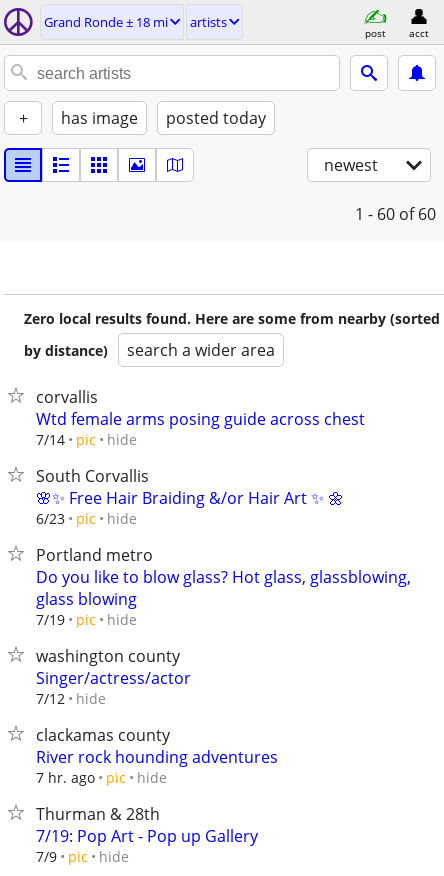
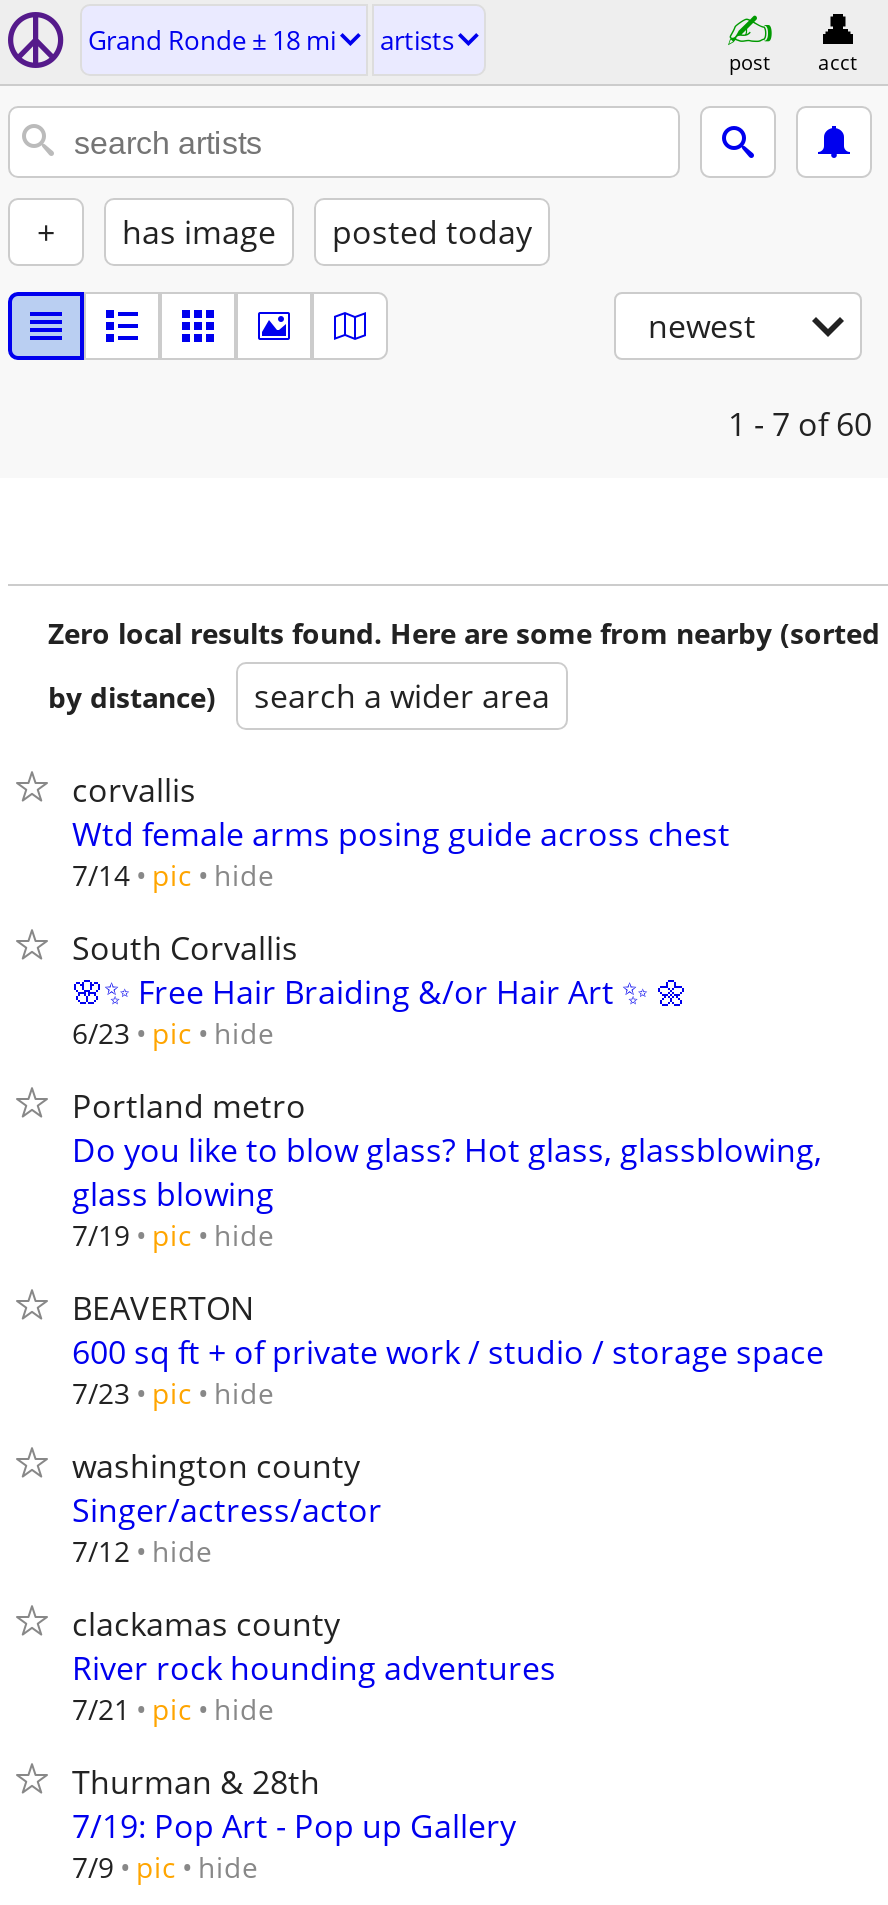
- 1 - 60 of 60
+ 1 - 7 of 60

+ BEAVERTON
+ 600 sq ft + of private work / studio / storage space
+ 7/23 pic hide

- 7 hr. ago pic hide
+ 7/21 pic hide
